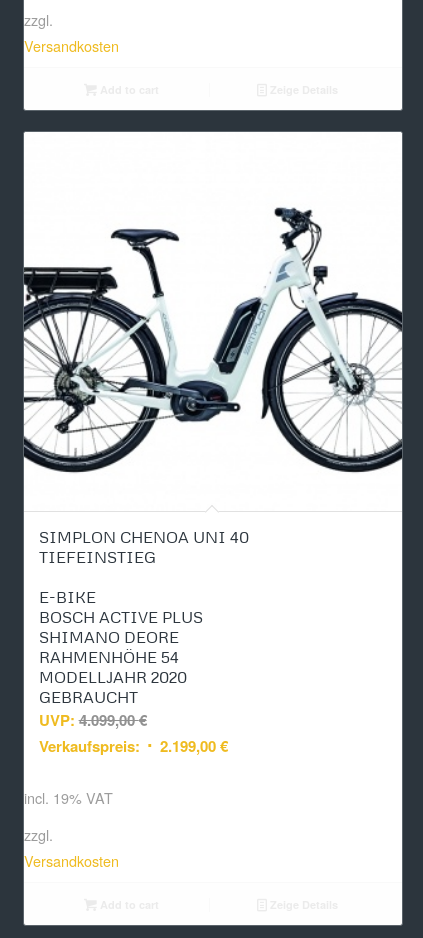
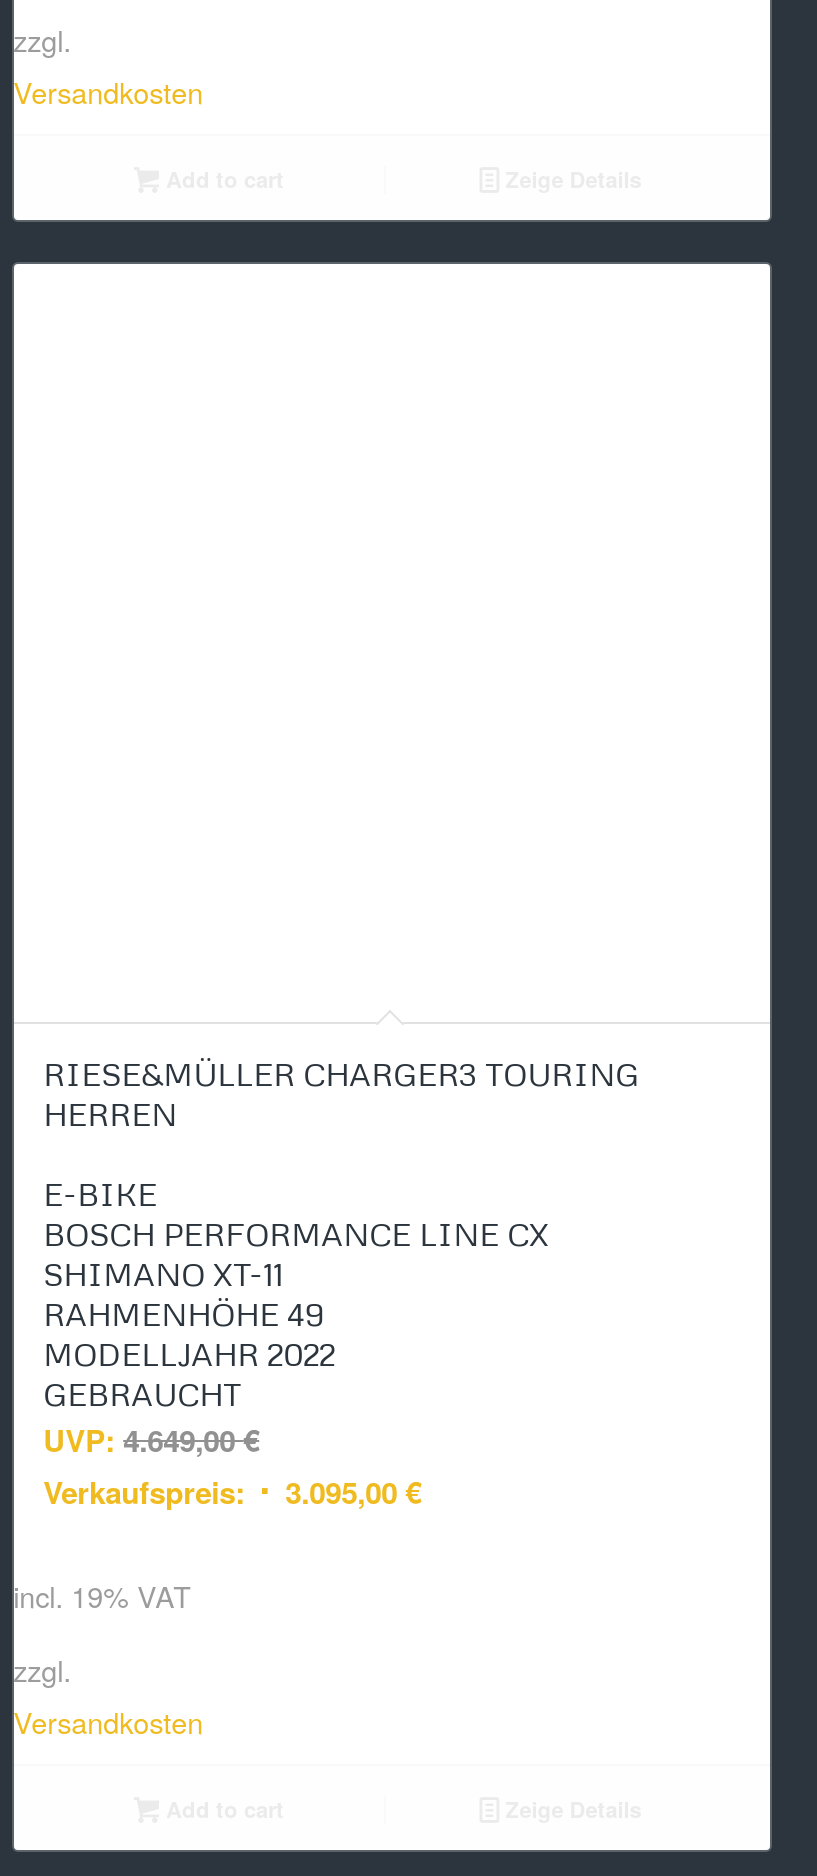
- [image]

- SIMPLON CHENOA UNI 40
- TIEFEINSTIEG
+ RIESE&MÜLLER CHARGER3 TOURING
+ HERREN

- BOSCH ACTIVE PLUS
- SHIMANO DEORE
- RAHMENHÖHE 54
- MODELLJAHR 2020
+ BOSCH PERFORMANCE LINE CX
+ SHIMANO XT-11
+ RAHMENHÖHE 49
+ MODELLJAHR 2022

- UVP: 4.099,00€
+ UVP: 4.649,00€

- Verkaufspreis: 2.199,00 €
+ Verkaufspreis: 3.095,00 €
